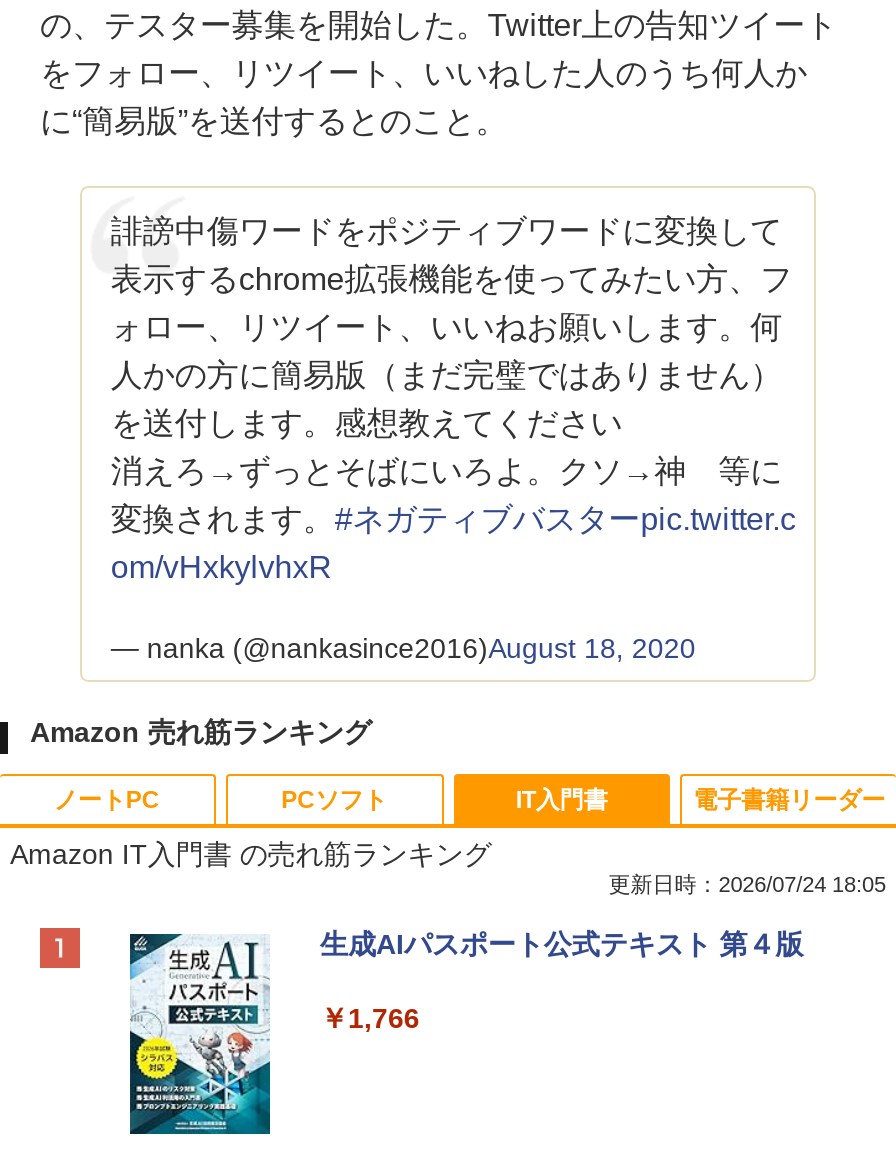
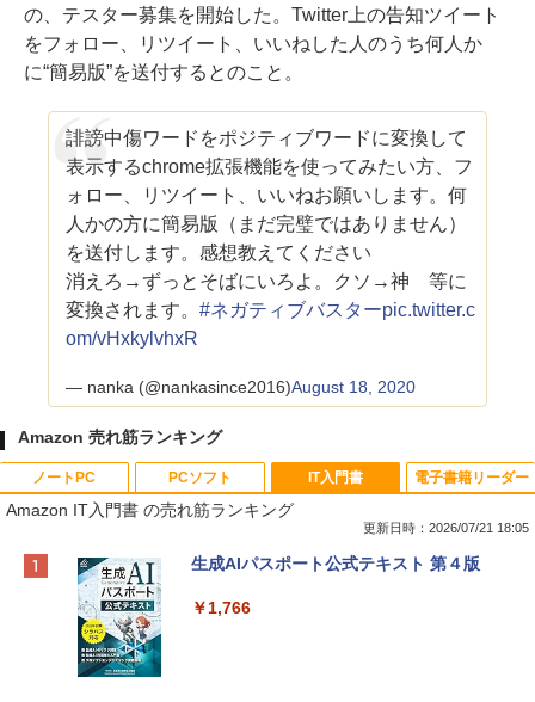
- 更新日時：2026/07/24 18:05
+ 更新日時：2026/07/21 18:05
